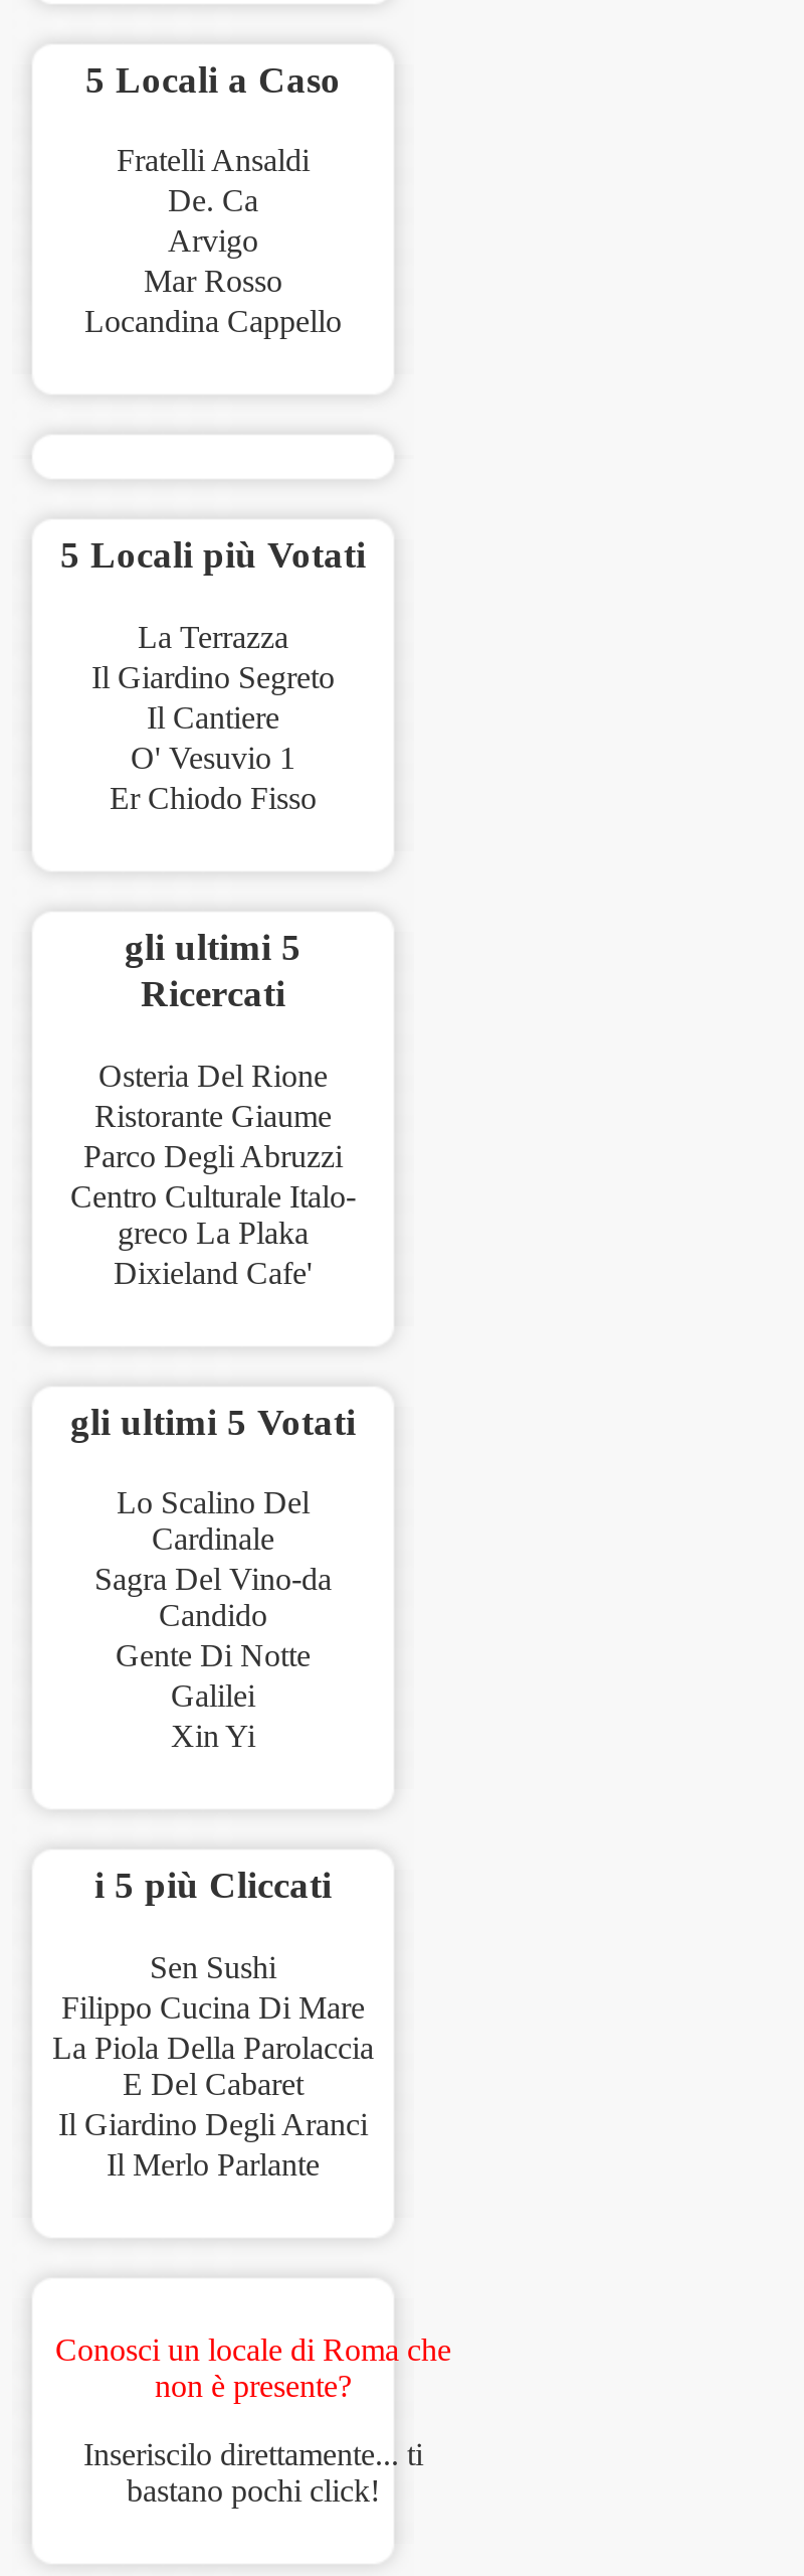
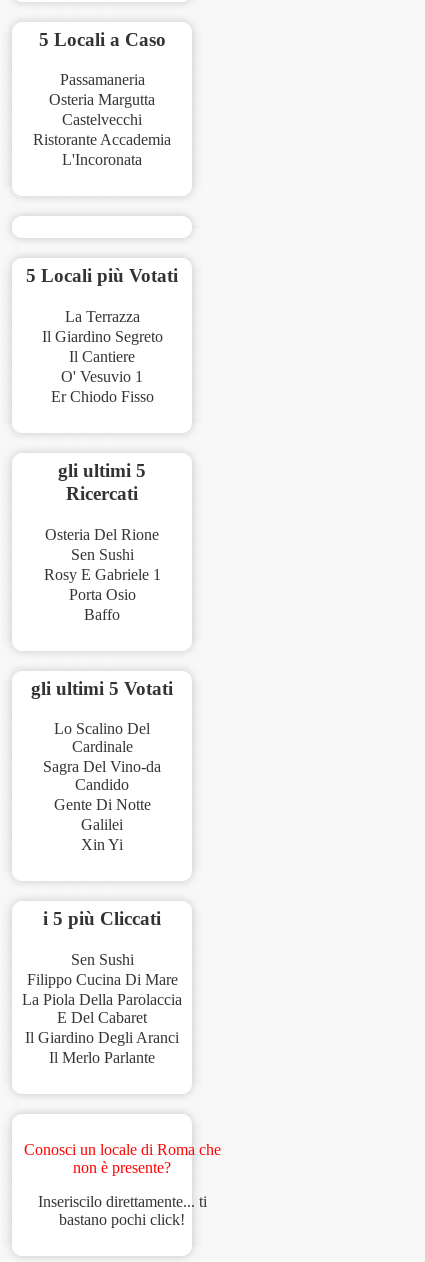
- Fratelli Ansaldi
- De. Ca
- Arvigo
- Mar Rosso
- Locandina Cappello
+ Passamaneria
+ Osteria Margutta
+ Castelvecchi
+ Ristorante Accademia
+ L'Incoronata

- Ristorante Giaume
- Parco Degli Abruzzi
- Centro Culturale Italo-
- greco La Plaka
- Dixieland Cafe'
+ Sen Sushi
+ Rosy E Gabriele 1
+ Porta Osio
+ Baffo
